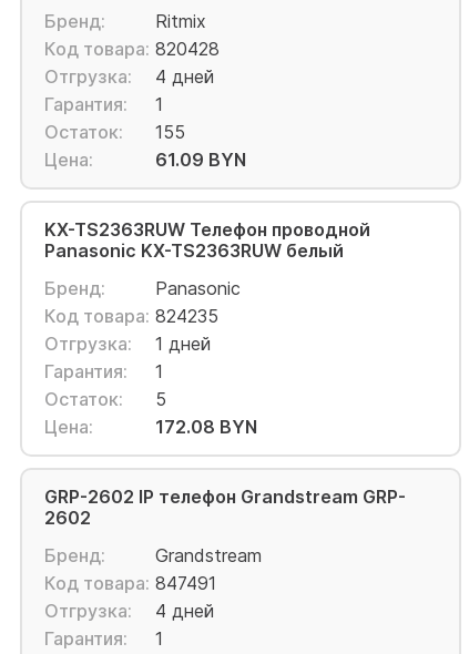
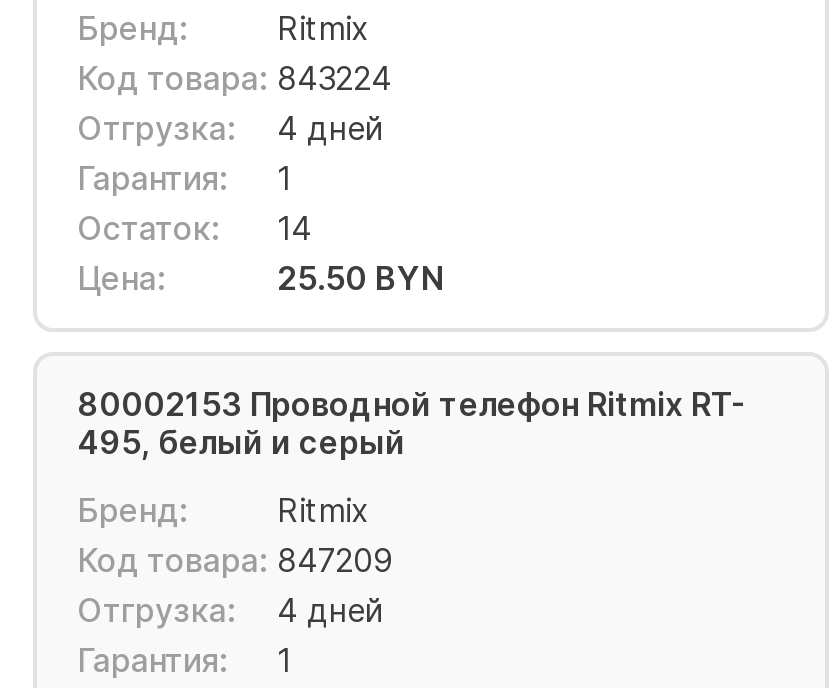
- Код товара: 820428
+ Код товара: 843224

- Остаток: 155
+ Остаток: 14

- 61.09 BYN
+ 25.50 BYN

- KX-TS2363RUW Телефон проводной
- Panasonic KX-TS2363RUW белый
+ 80002153 Проводной телефон Ritmix RT-
+ 495, белый и серый

- Panasonic
- Код товара: 824235
- Отгрузка:
- 1 дней
- Гарантия:
- 1
- Остаток:
- 5
- Цена:
- 172.08 BYN
- GRP-2602 IP телефон Grandstream GRP-
- 2602
- Бренд:
- Grandstream
- Код товара: 847491
+ Ritmix
+ Код товара: 847209
